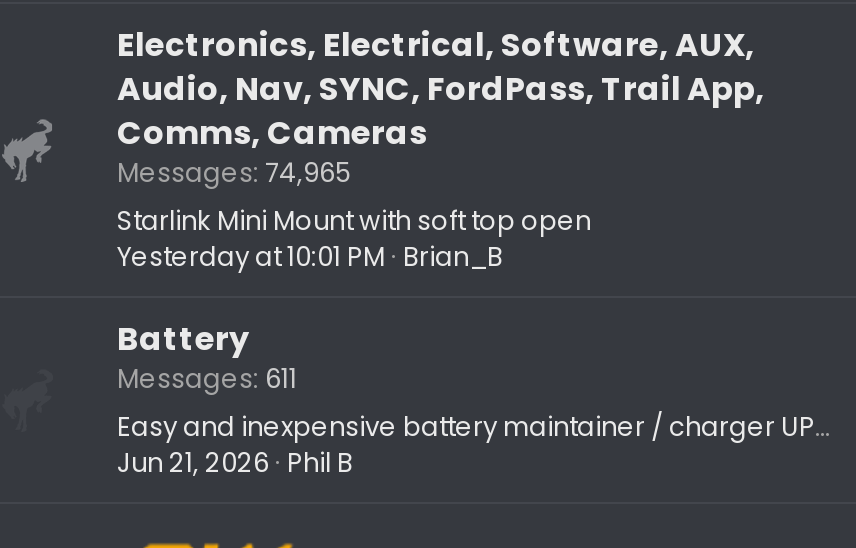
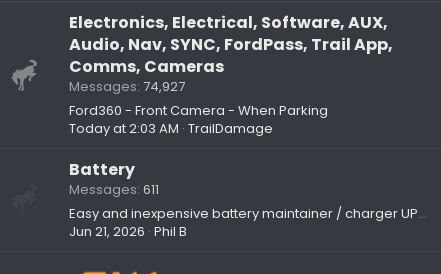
- Messages 74,965
- Starlink Mini Mount with soft top open
- Yesterday at 10:01 PM Brian_B
+ Messages 74,927
+ Ford360 - Front Camera - When Parking
+ Today at 2:03 AM TrailDamage
